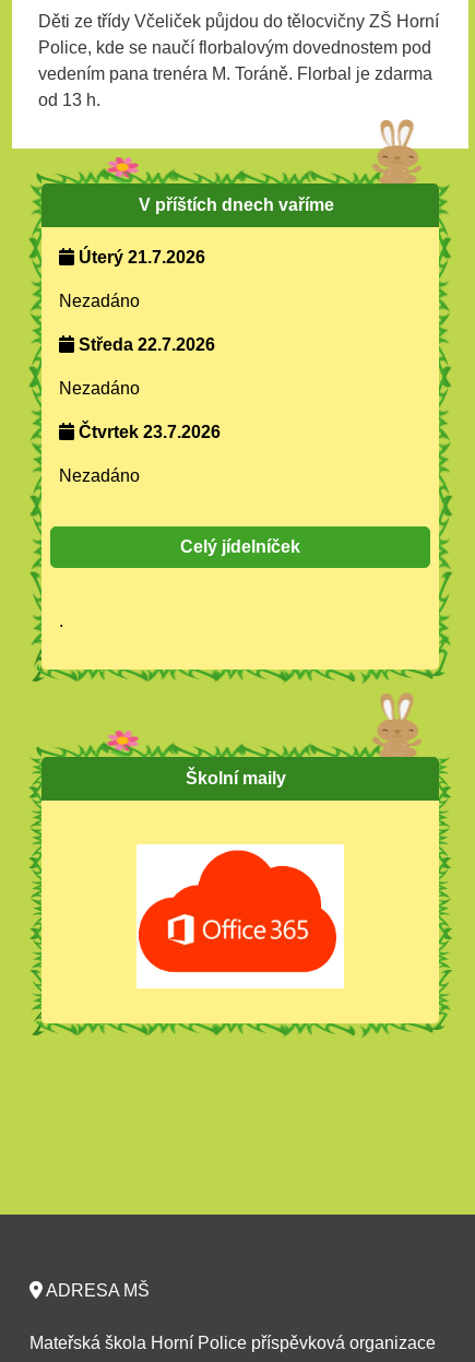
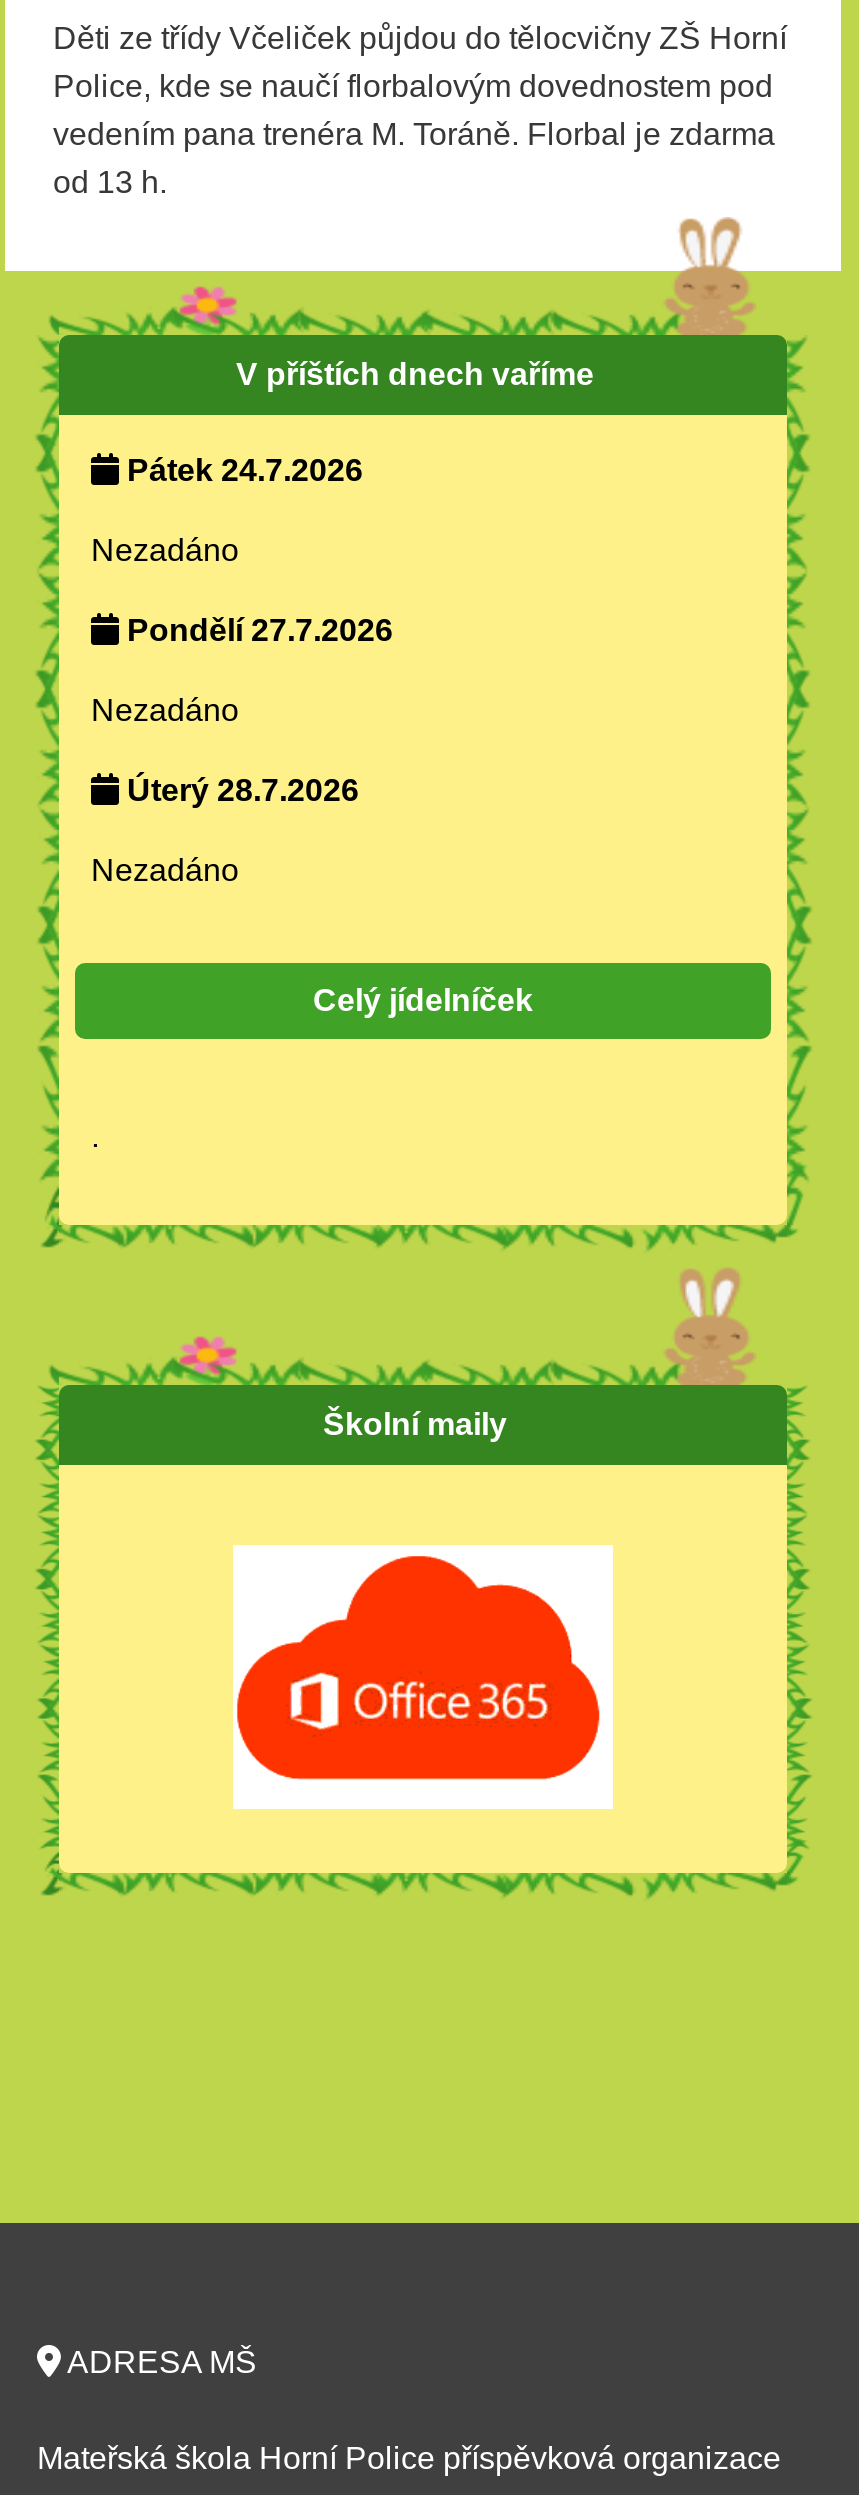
- Úterý 21.7.2026
+ Pátek 24.7.2026

- Středa 22.7.2026
+ Pondělí 27.7.2026

- Čtvrtek 23.7.2026
+ Úterý 28.7.2026
